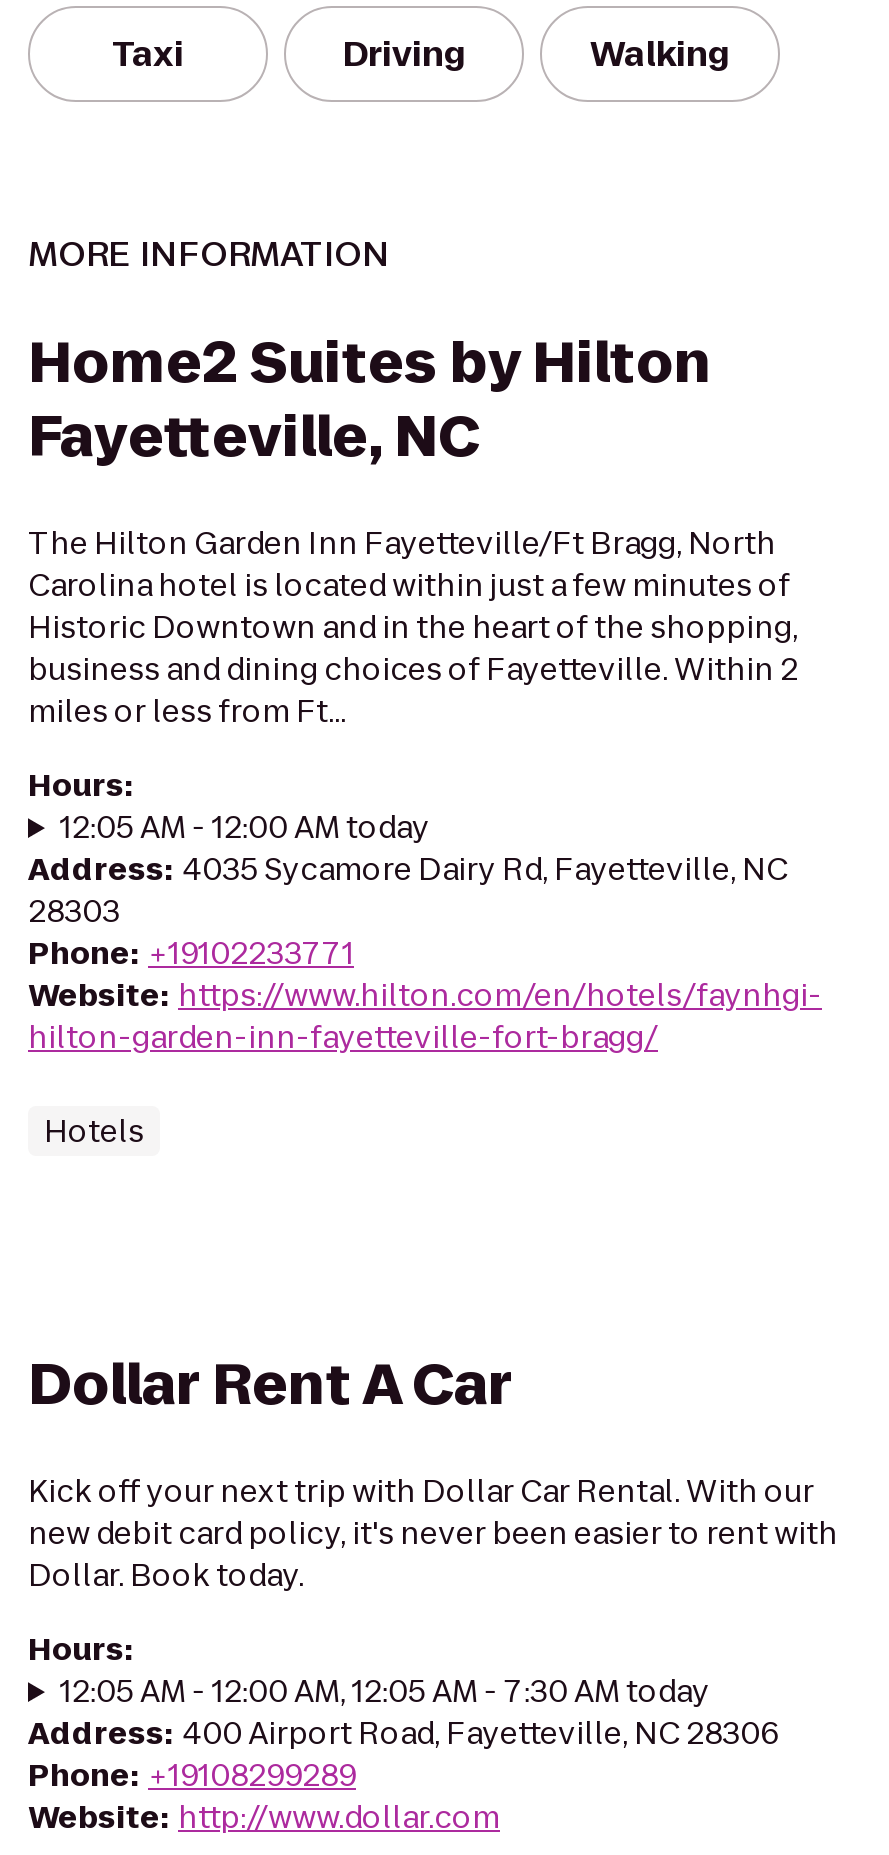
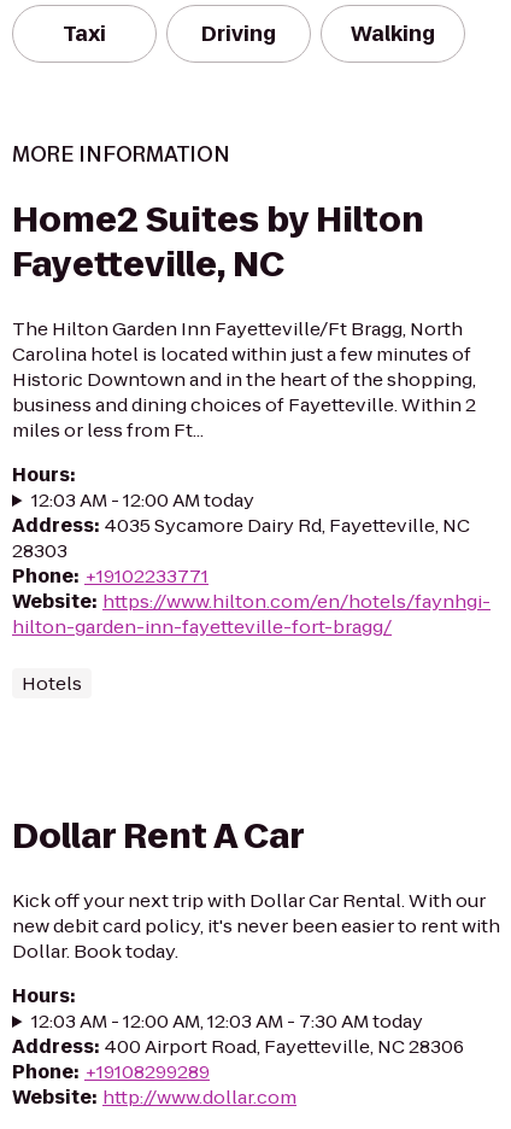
- 12:05 AM - 12:00 AM today
+ 12:03 AM - 12:00 AM today

- 12:05 AM - 12:00 AM, 12:05 AM - 7:30 AM today
+ 12:03 AM - 12:00 AM, 12:03 AM - 7:30 AM today
